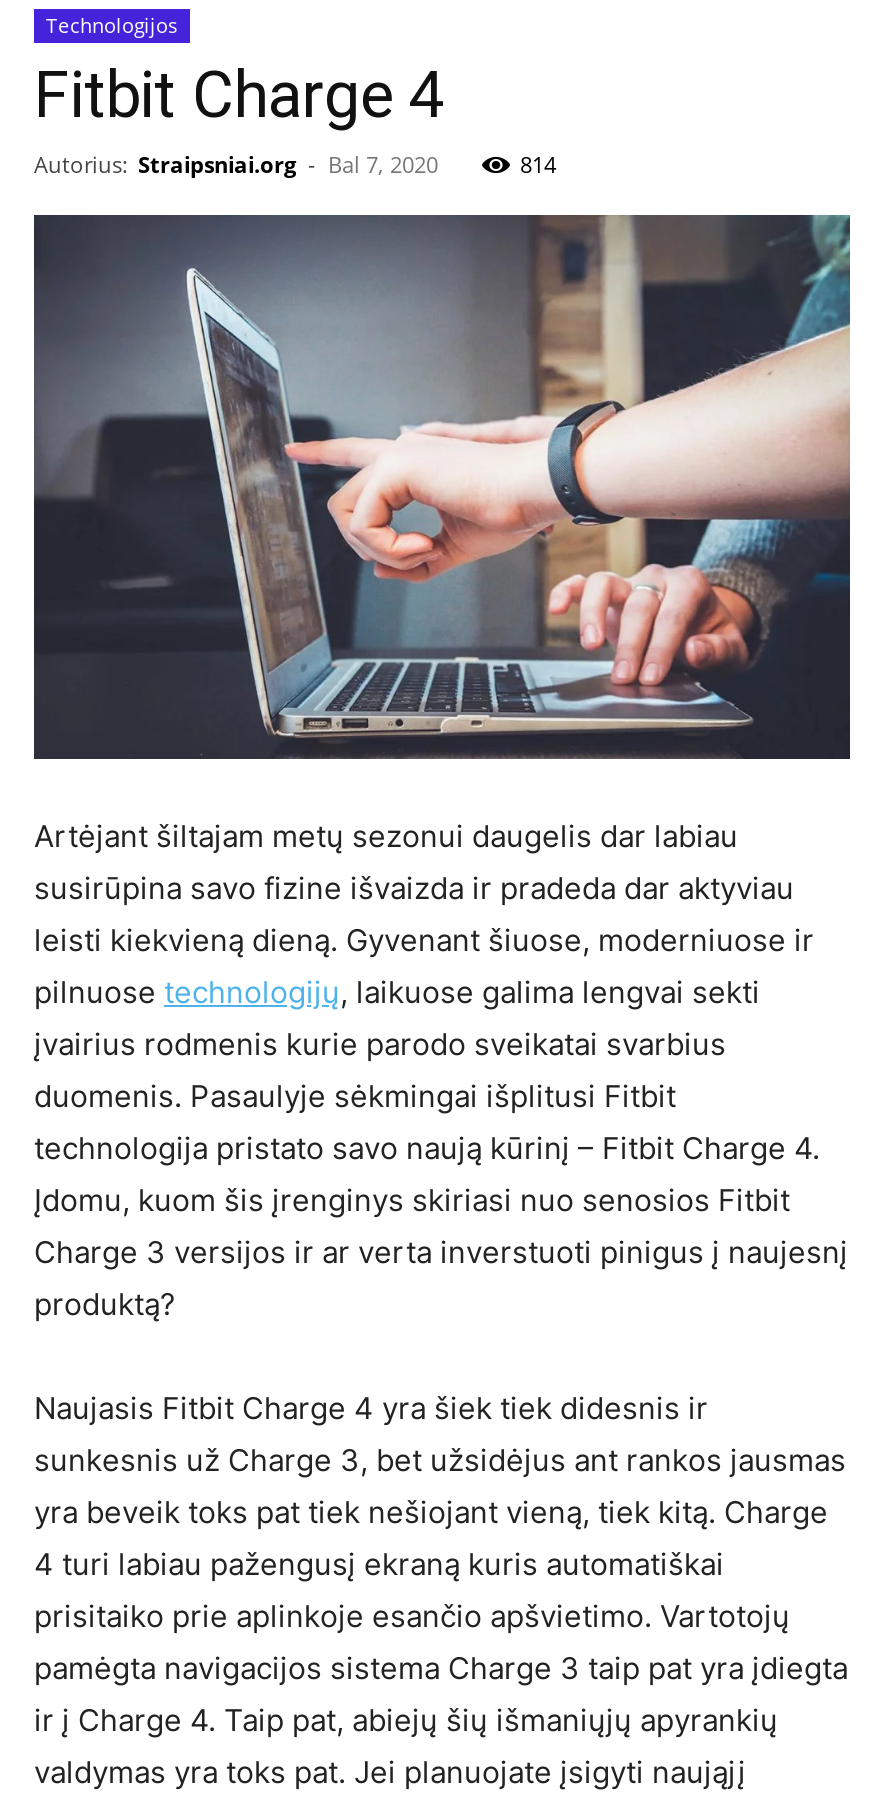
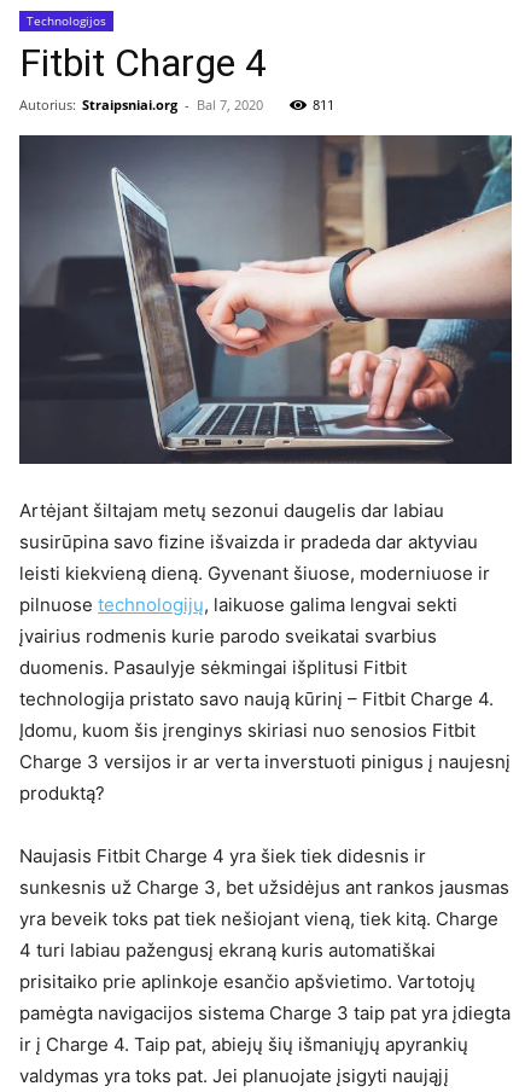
- 814
+ 811
